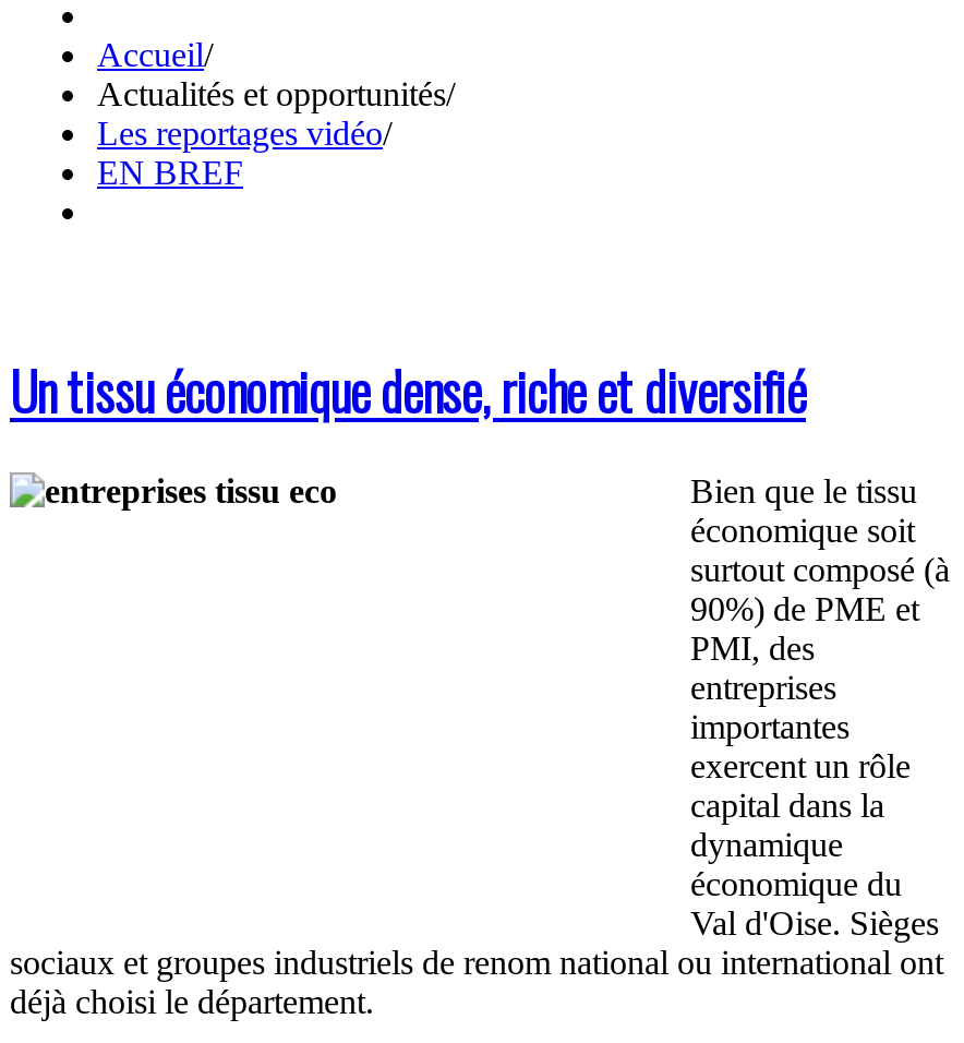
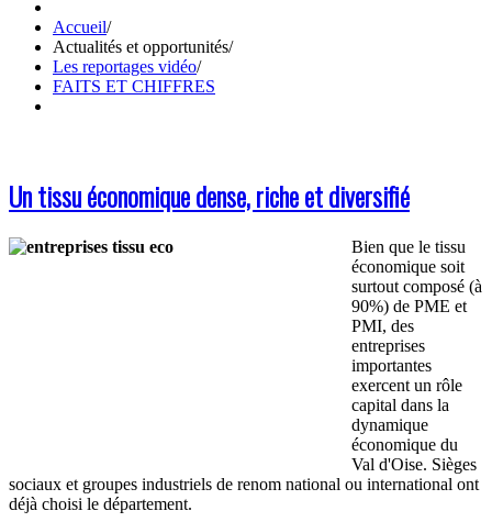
- EN BREF
+ FAITS ET CHIFFRES
